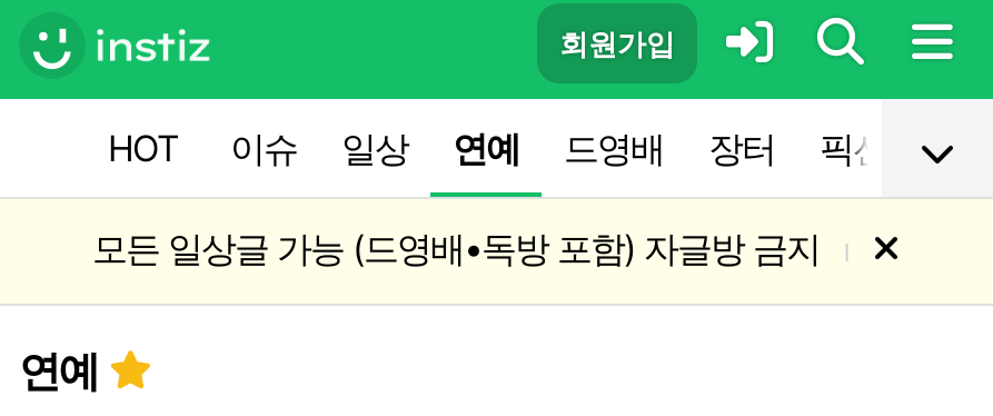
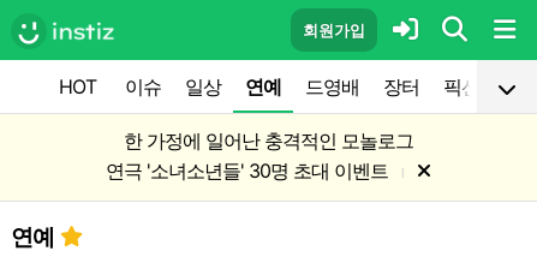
- 모든 일상글 가능 (드영배•독방 포함) 자글방 금지
+ 한 가정에 일어난 충격적인 모놀로그
+ 연극 '소녀소년들' 30명 초대 이벤트
